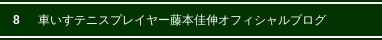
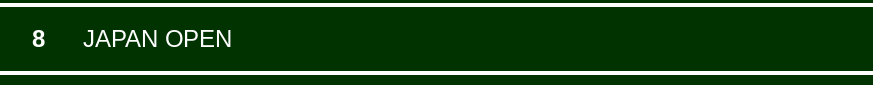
- 車いすテニスプレイヤー藤本佳伸オフィシャルブログ
+ JAPAN OPEN
